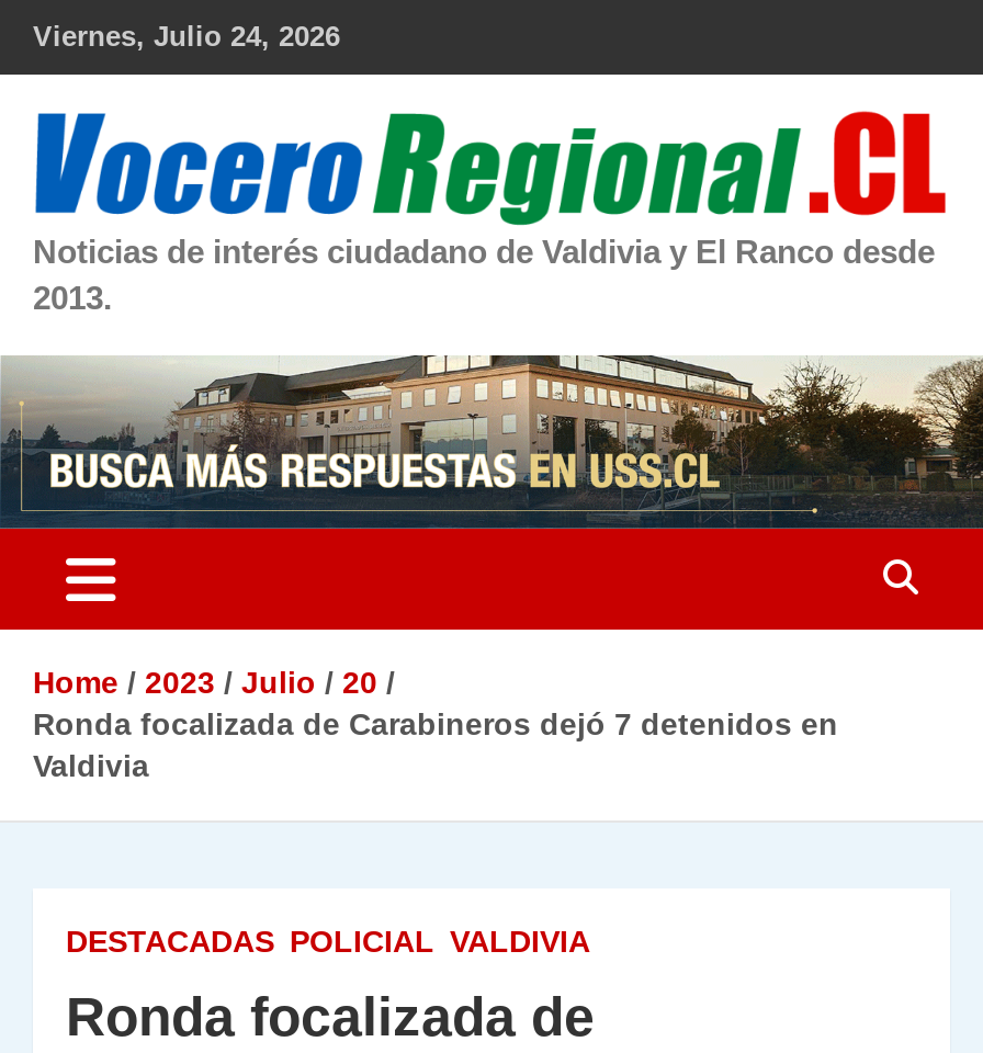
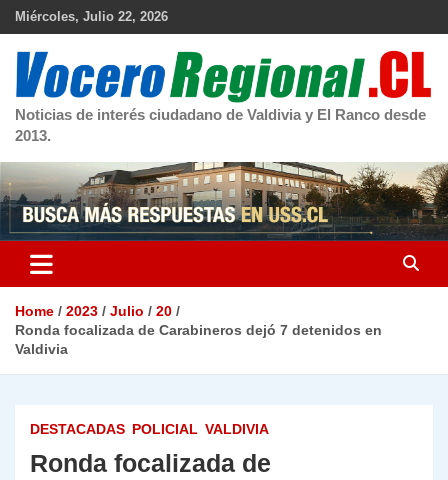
- Viernes, Julio 24, 2026
+ Miércoles, Julio 22, 2026
